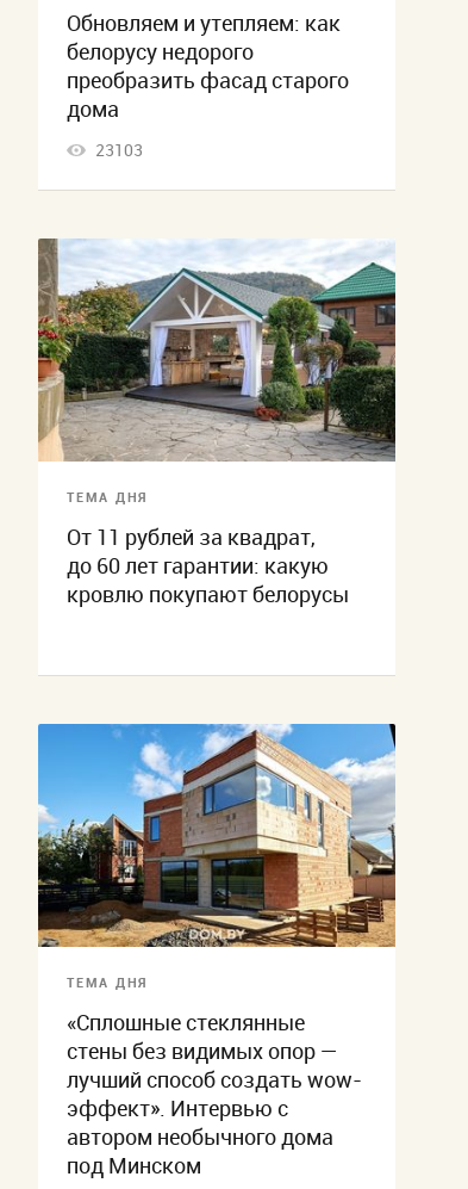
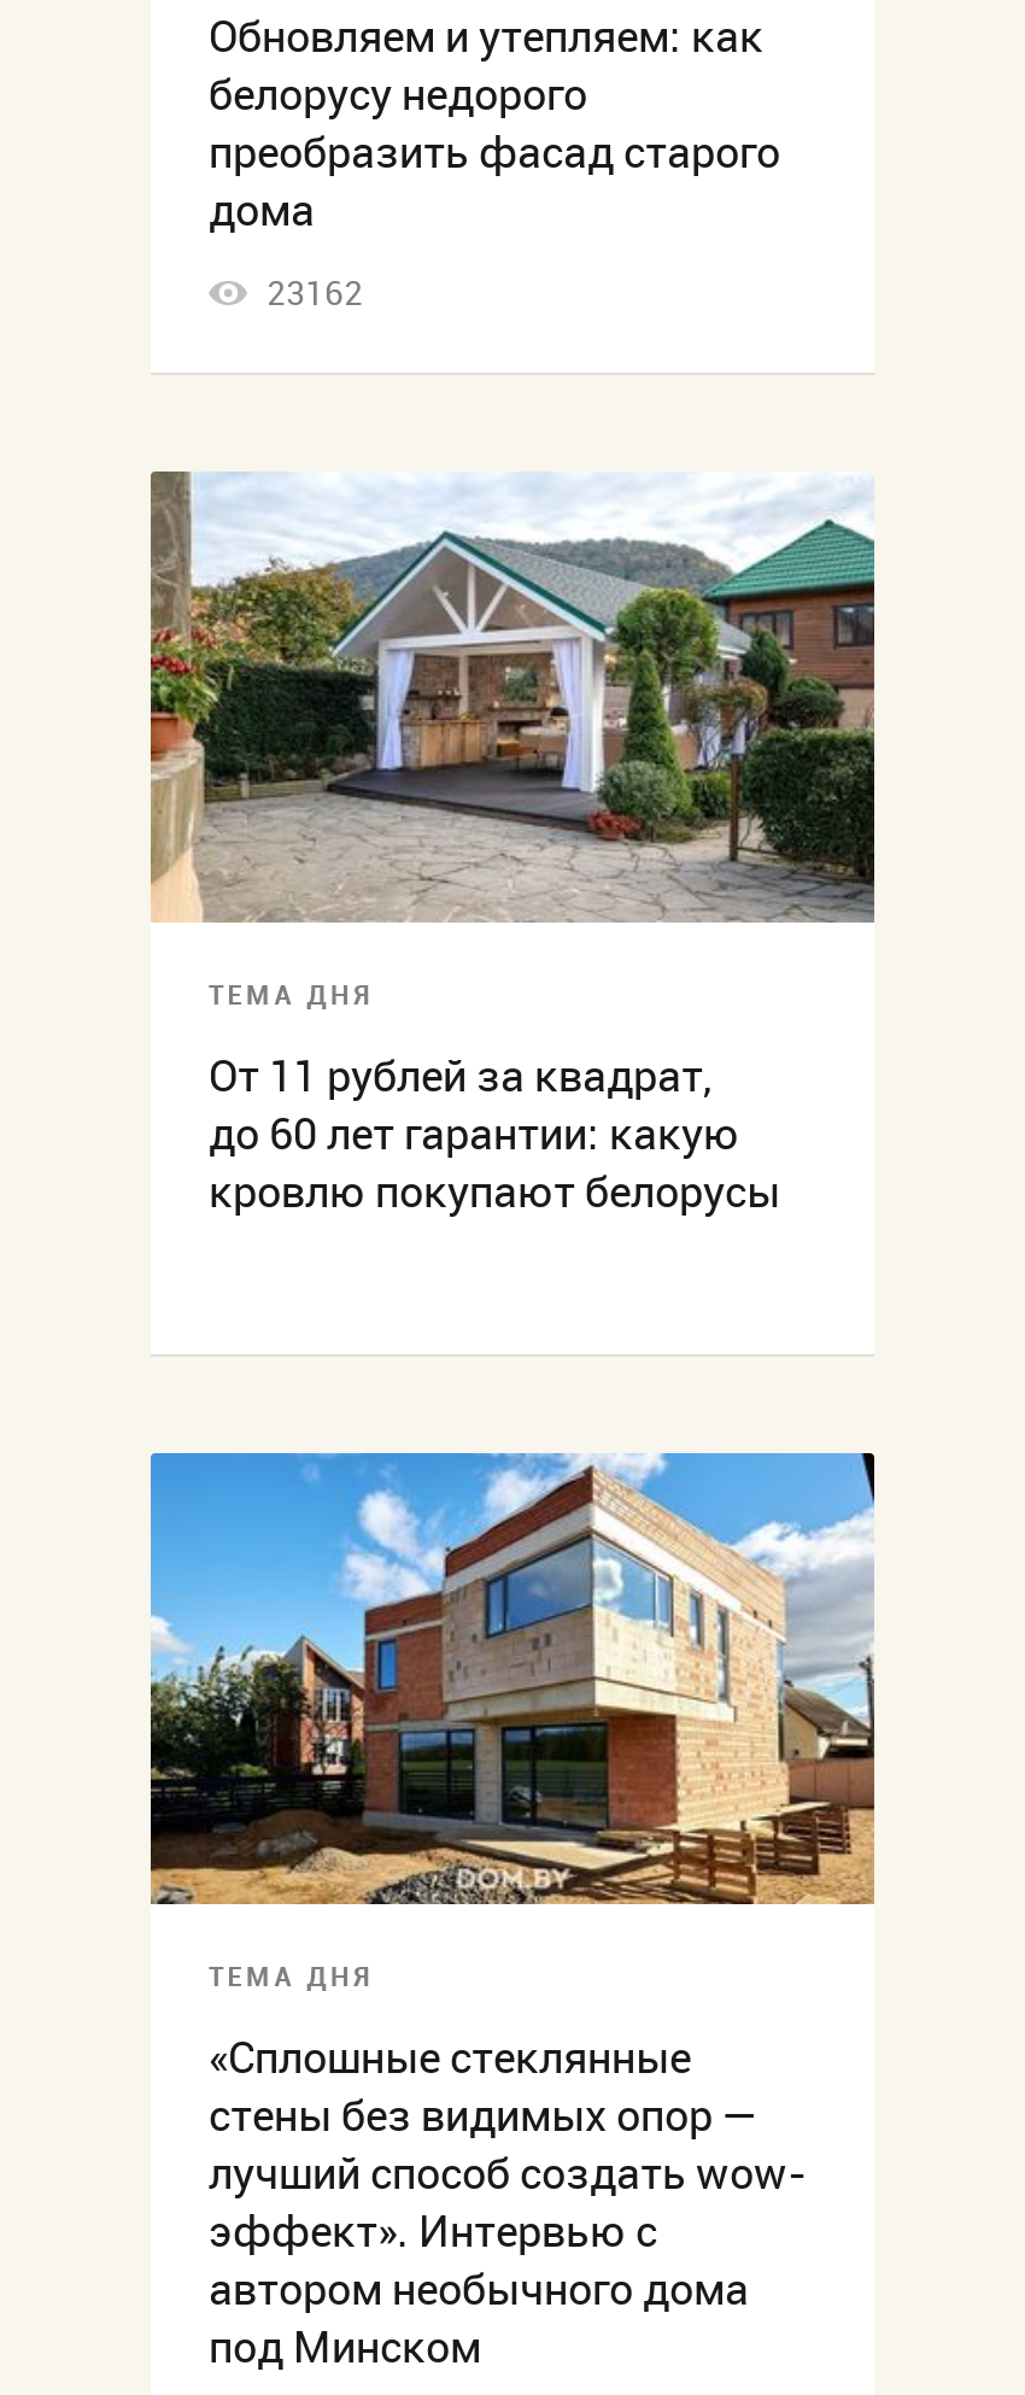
- 23103
+ 23162
